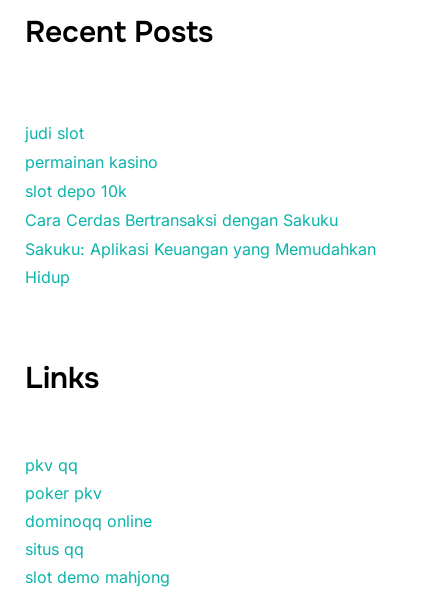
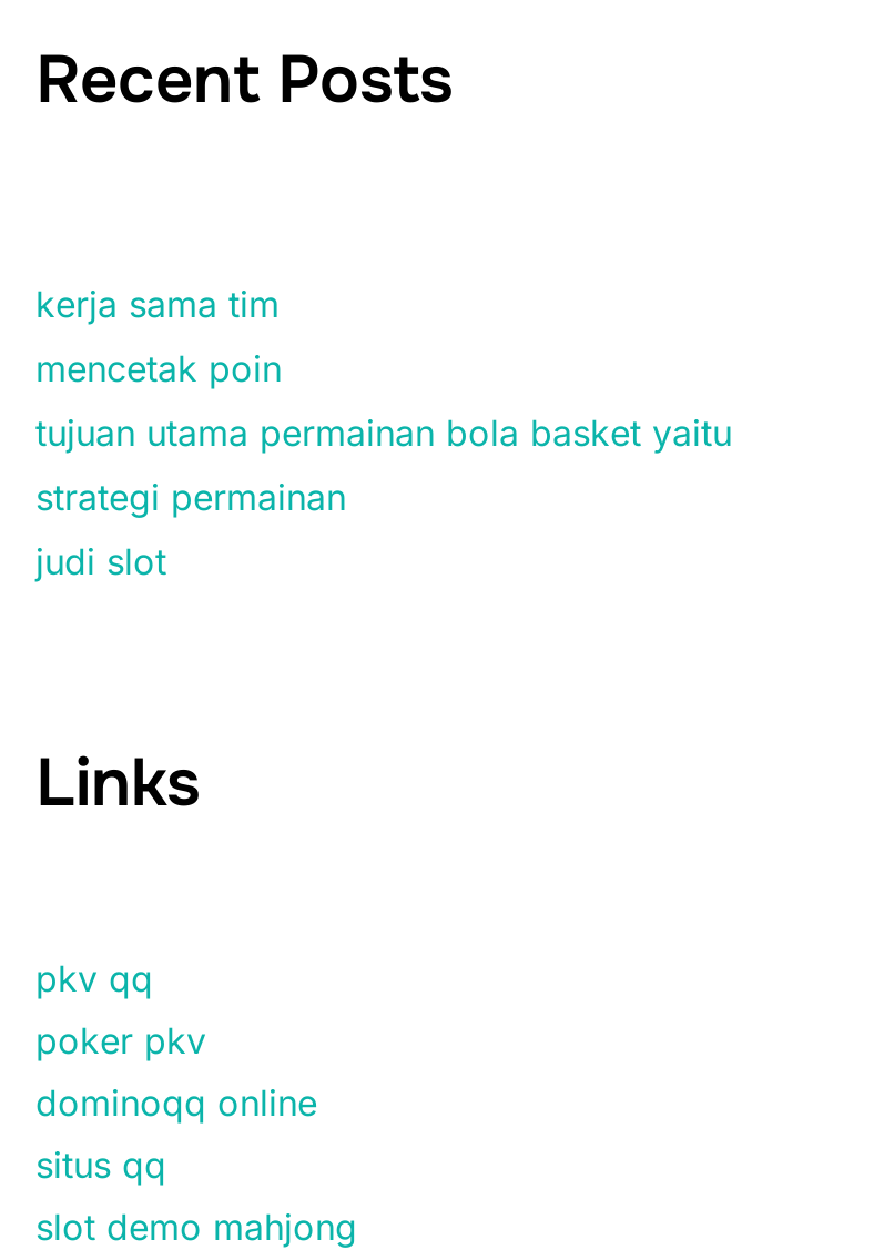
+ kerja sama tim
+ mencetak poin
+ tujuan utama permainan bola basket yaitu
+ strategi permainan

moved down: judi slot

- permainan kasino
- slot depo 10k
- Cara Cerdas Bertransaksi dengan Sakuku
- Sakuku: Aplikasi Keuangan yang Memudahkan
- Hidup
